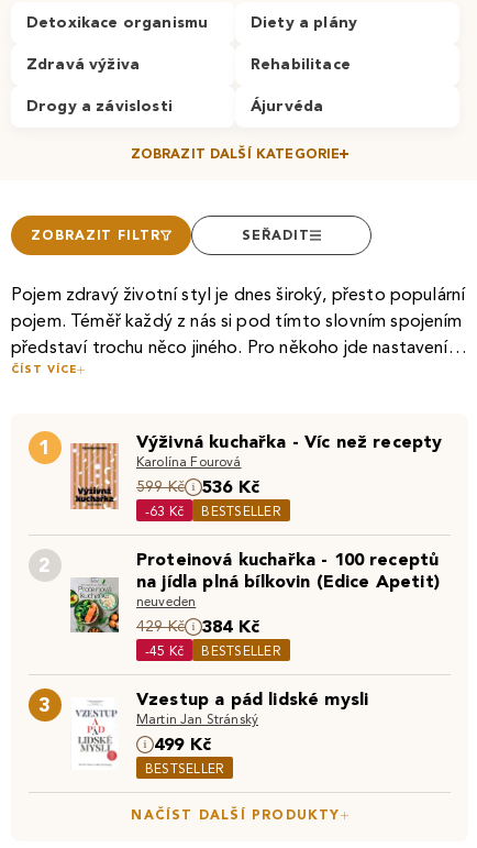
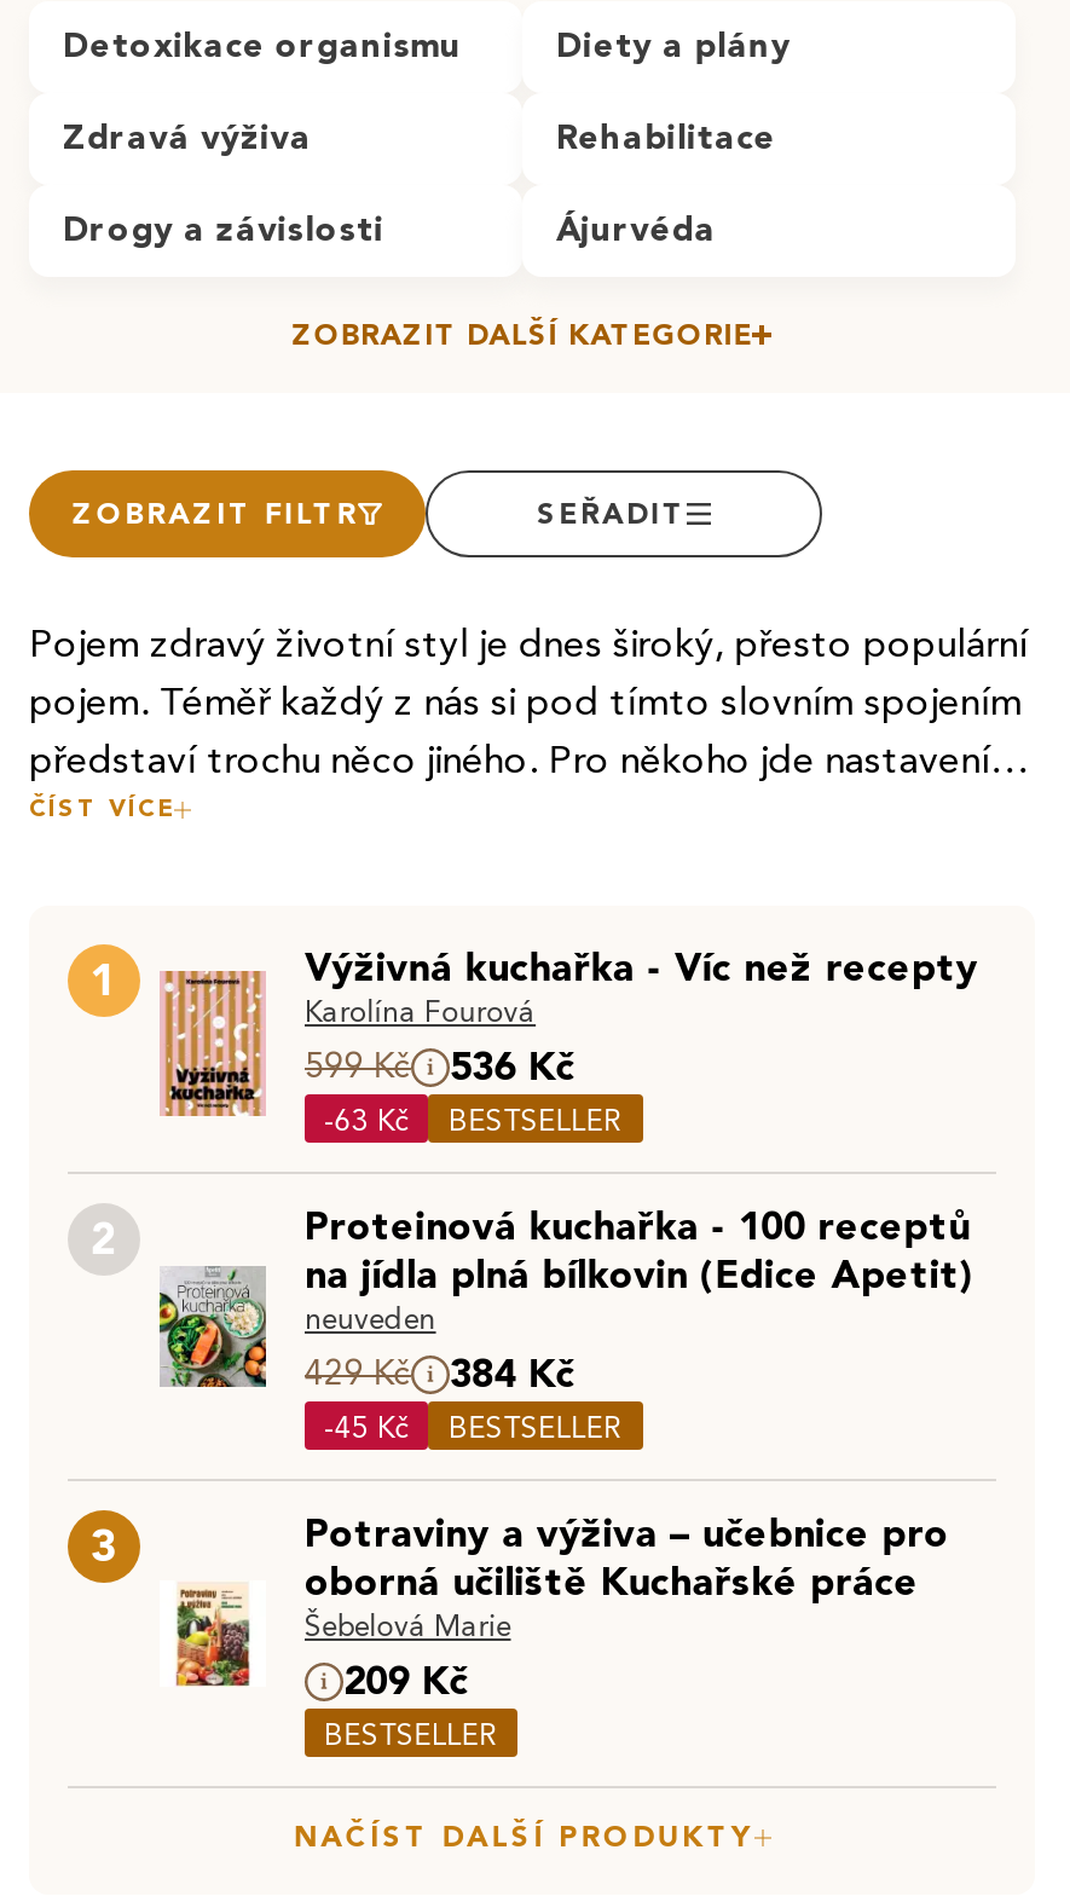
- [image]
- Vzestup a pád lidské mysli
- Martin Jan Stránský
- 499 Kč
+ [image]
+ Potraviny a výživa – učebnice pro
+ oborná učiliště Kuchařské práce
+ Šebelová Marie
+ 209 Kč
